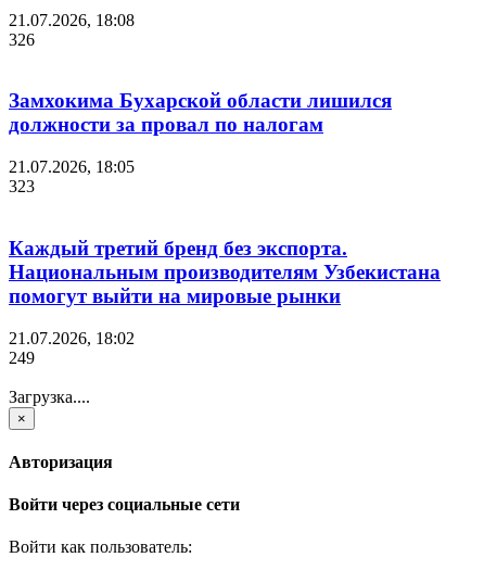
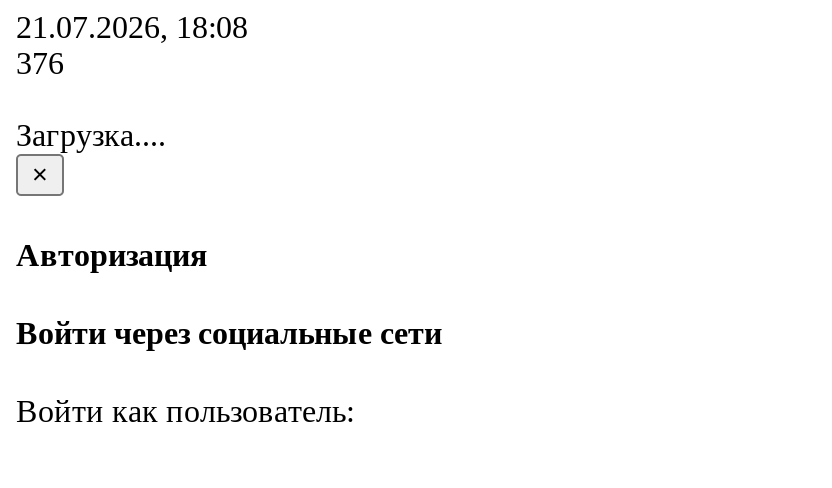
- 326
- Замхокима Бухарской области лишился
- должности за провал по налогам
- 21.07.2026, 18:05
- 323
- Каждый третий бренд без экспорта.
- Национальным производителям Узбекистана
- помогут выйти на мировые рынки
- 21.07.2026, 18:02
- 249
+ 376
